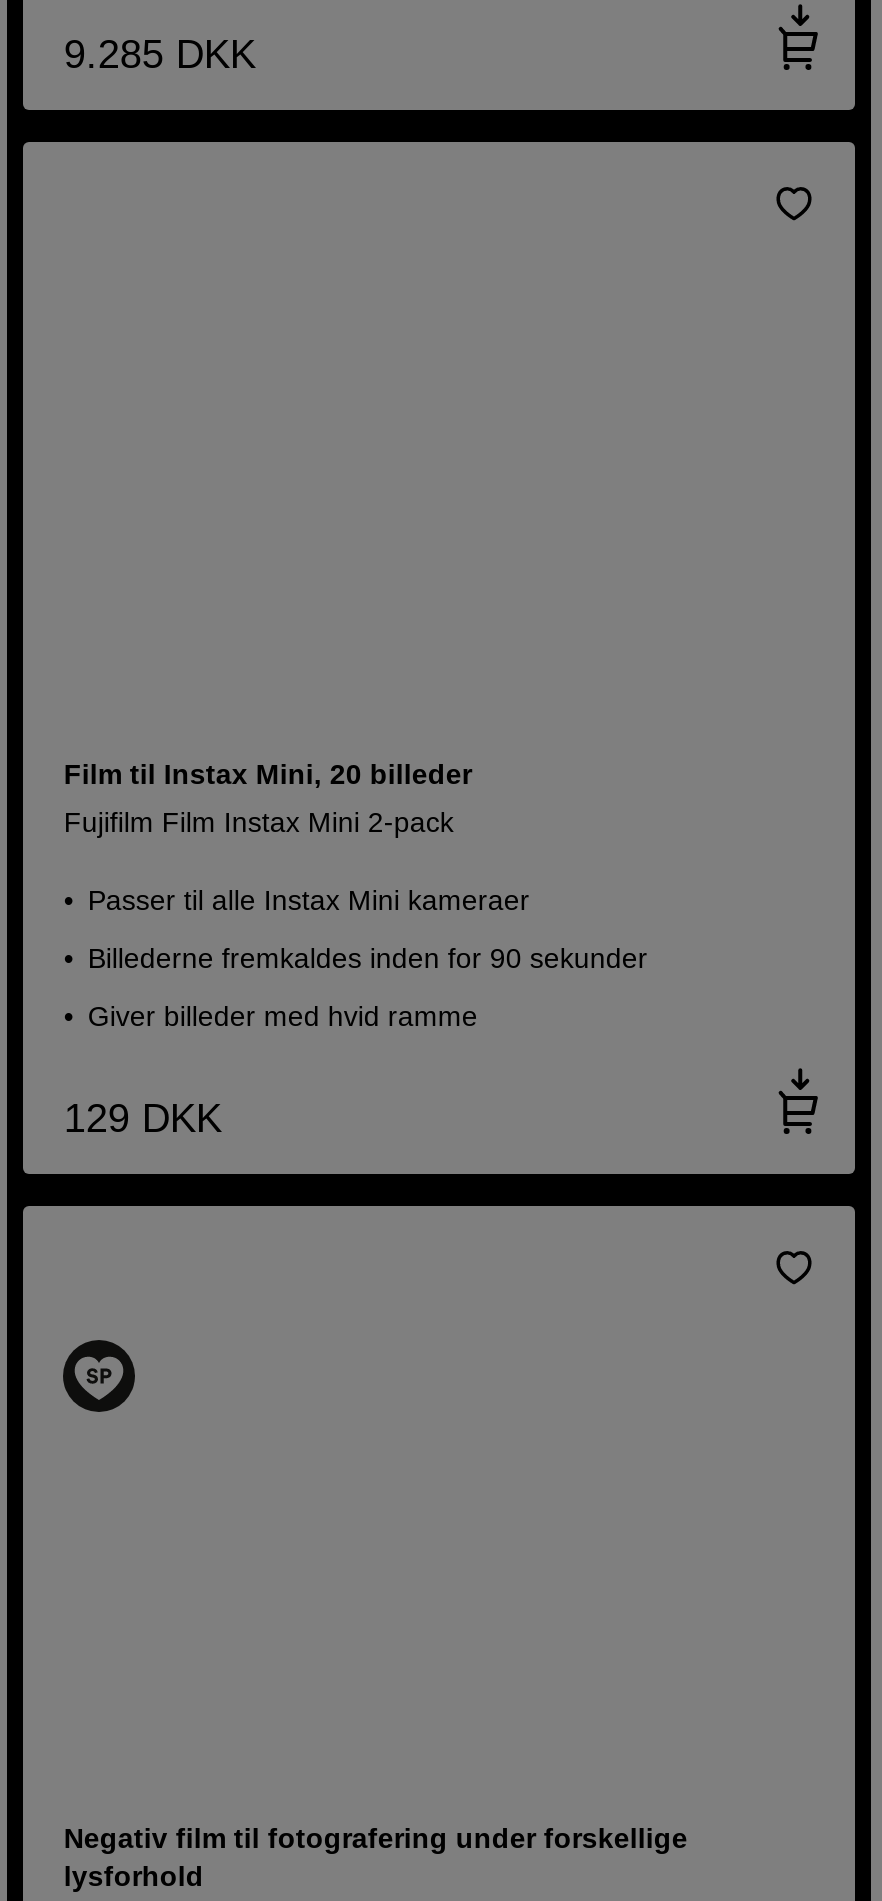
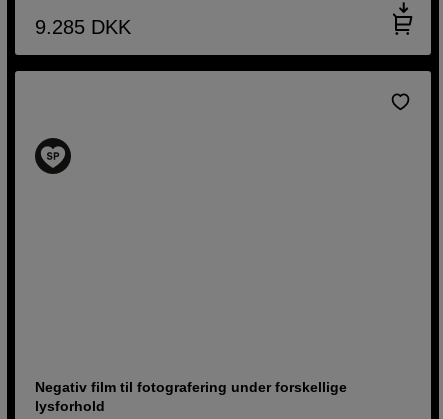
- Film til Instax Mini, 20 billeder
- Fujifilm Film Instax Mini 2-pack
- Passer til alle Instax Mini kameraer
- Billederne fremkaldes inden for 90 sekunder
- Giver billeder med hvid ramme
- 129 DKK
